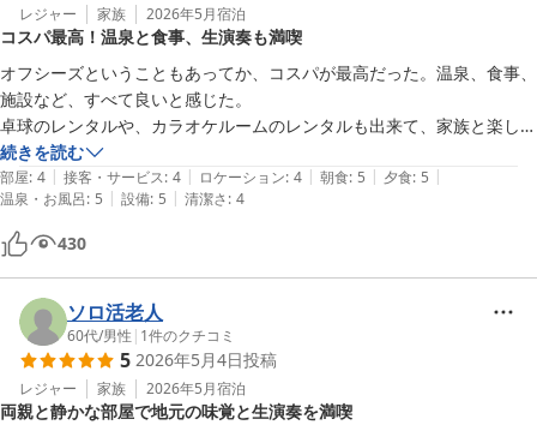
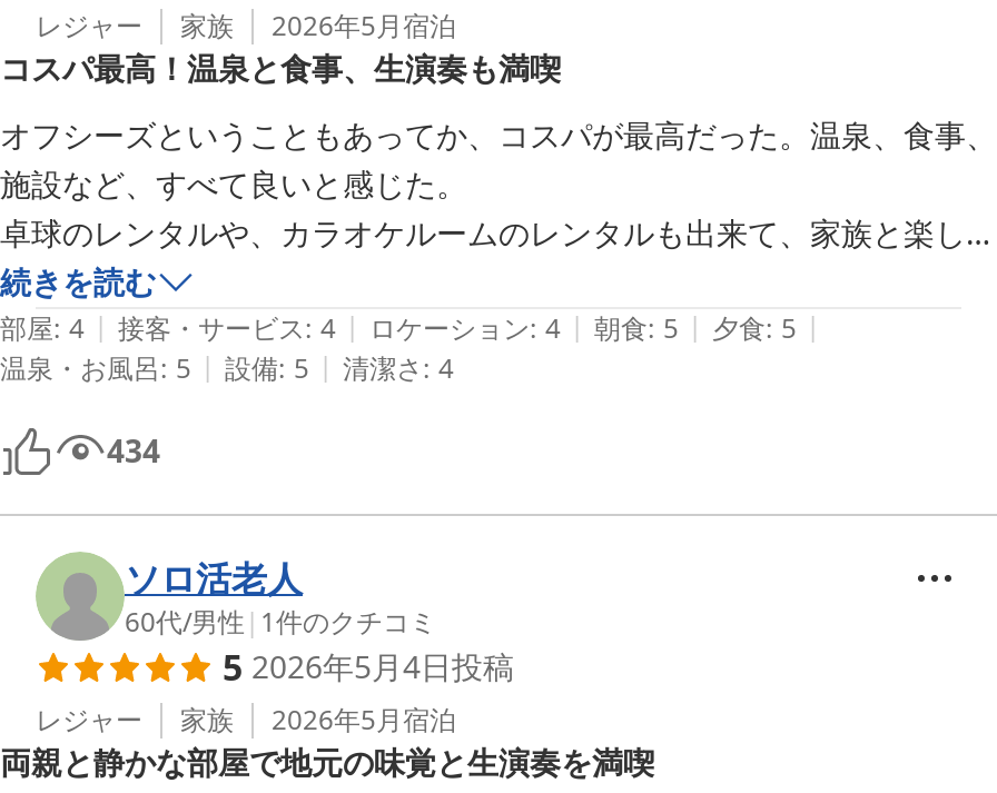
- 430
+ 434
